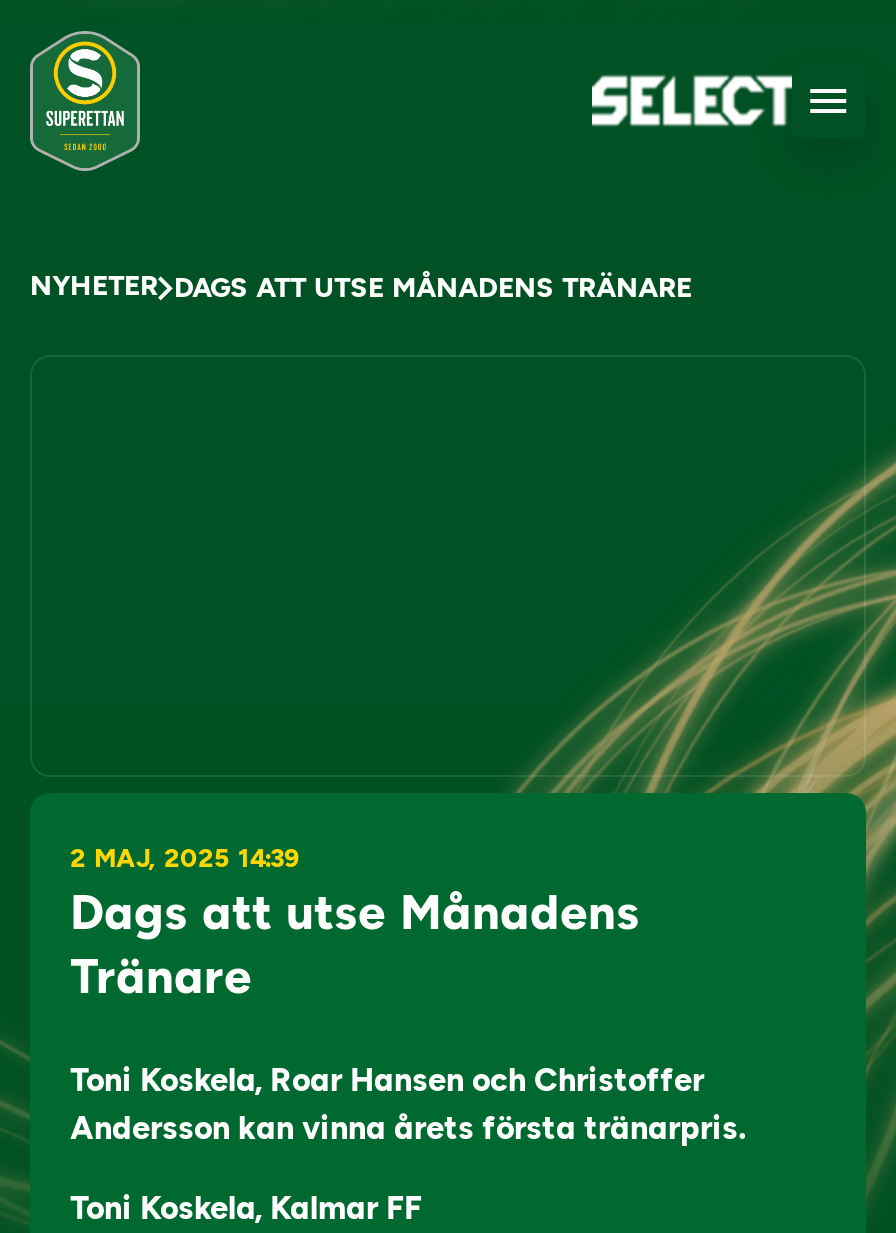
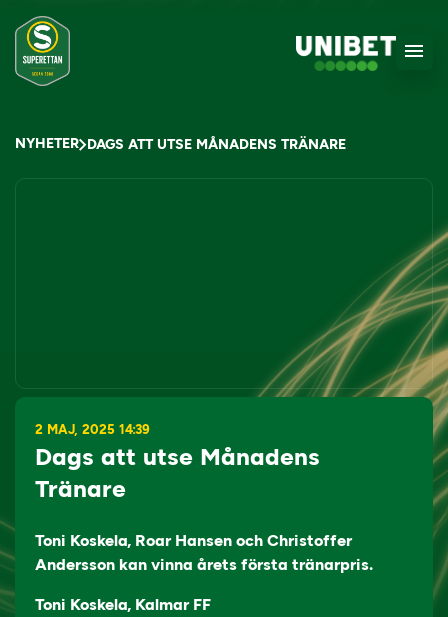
- [image]
+ [image]
